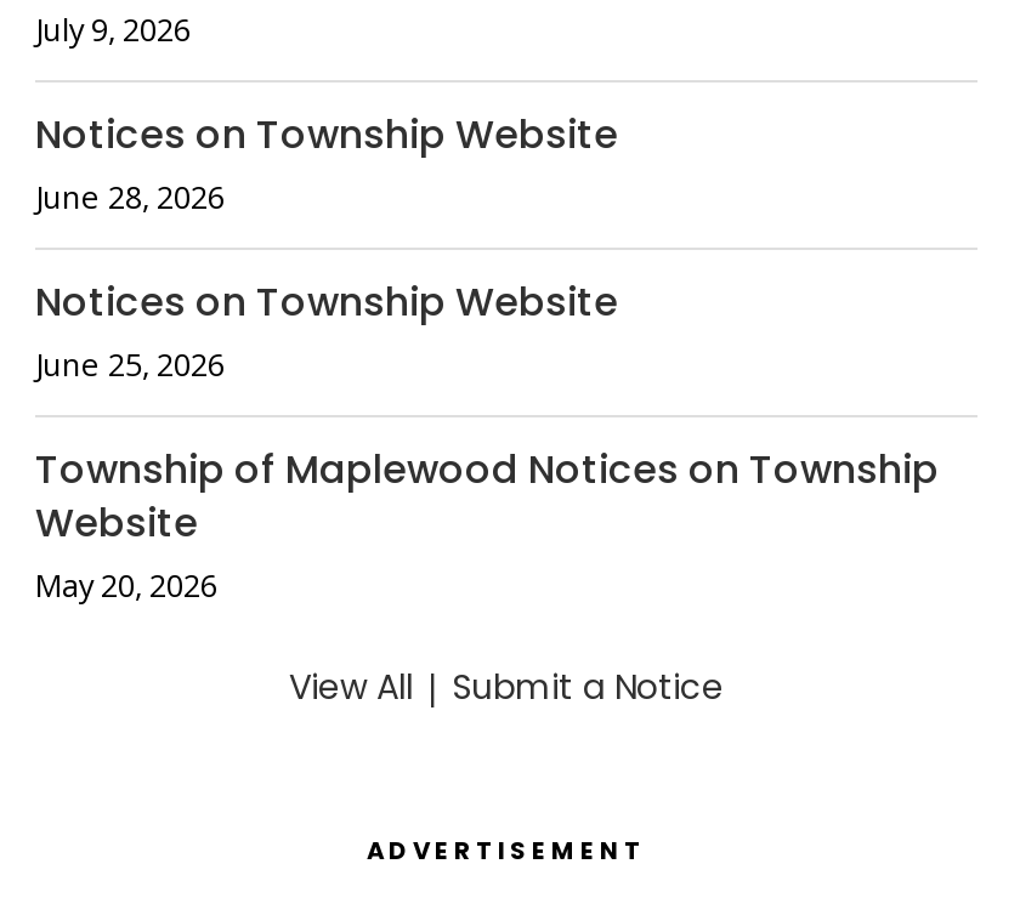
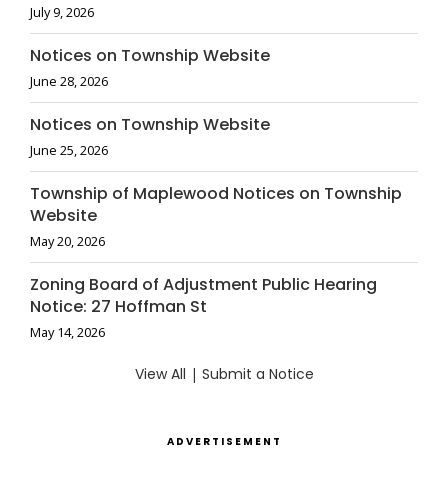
+ Zoning Board of Adjustment Public Hearing
+ Notice: 27 Hoffman St
+ May 14, 2026
